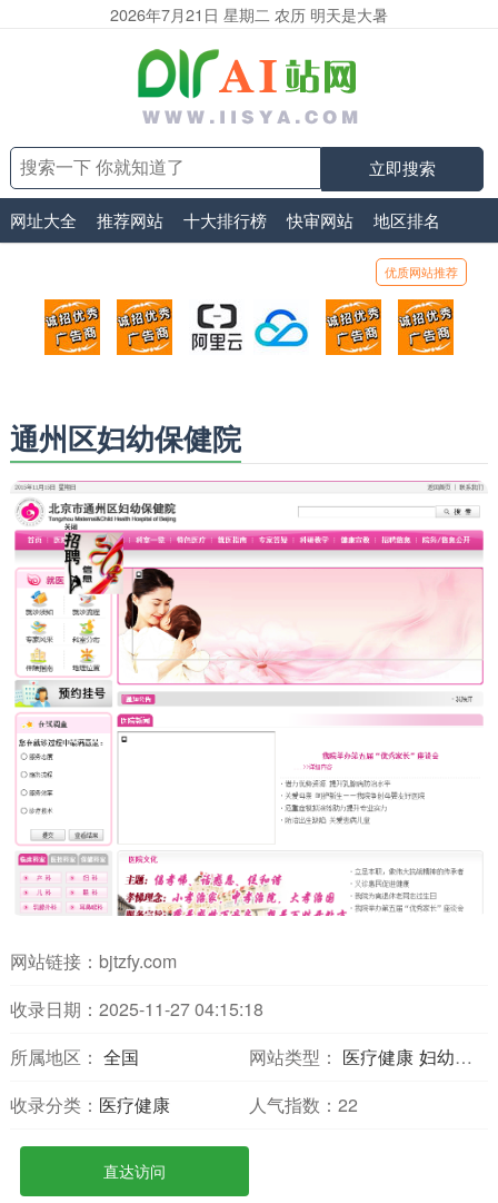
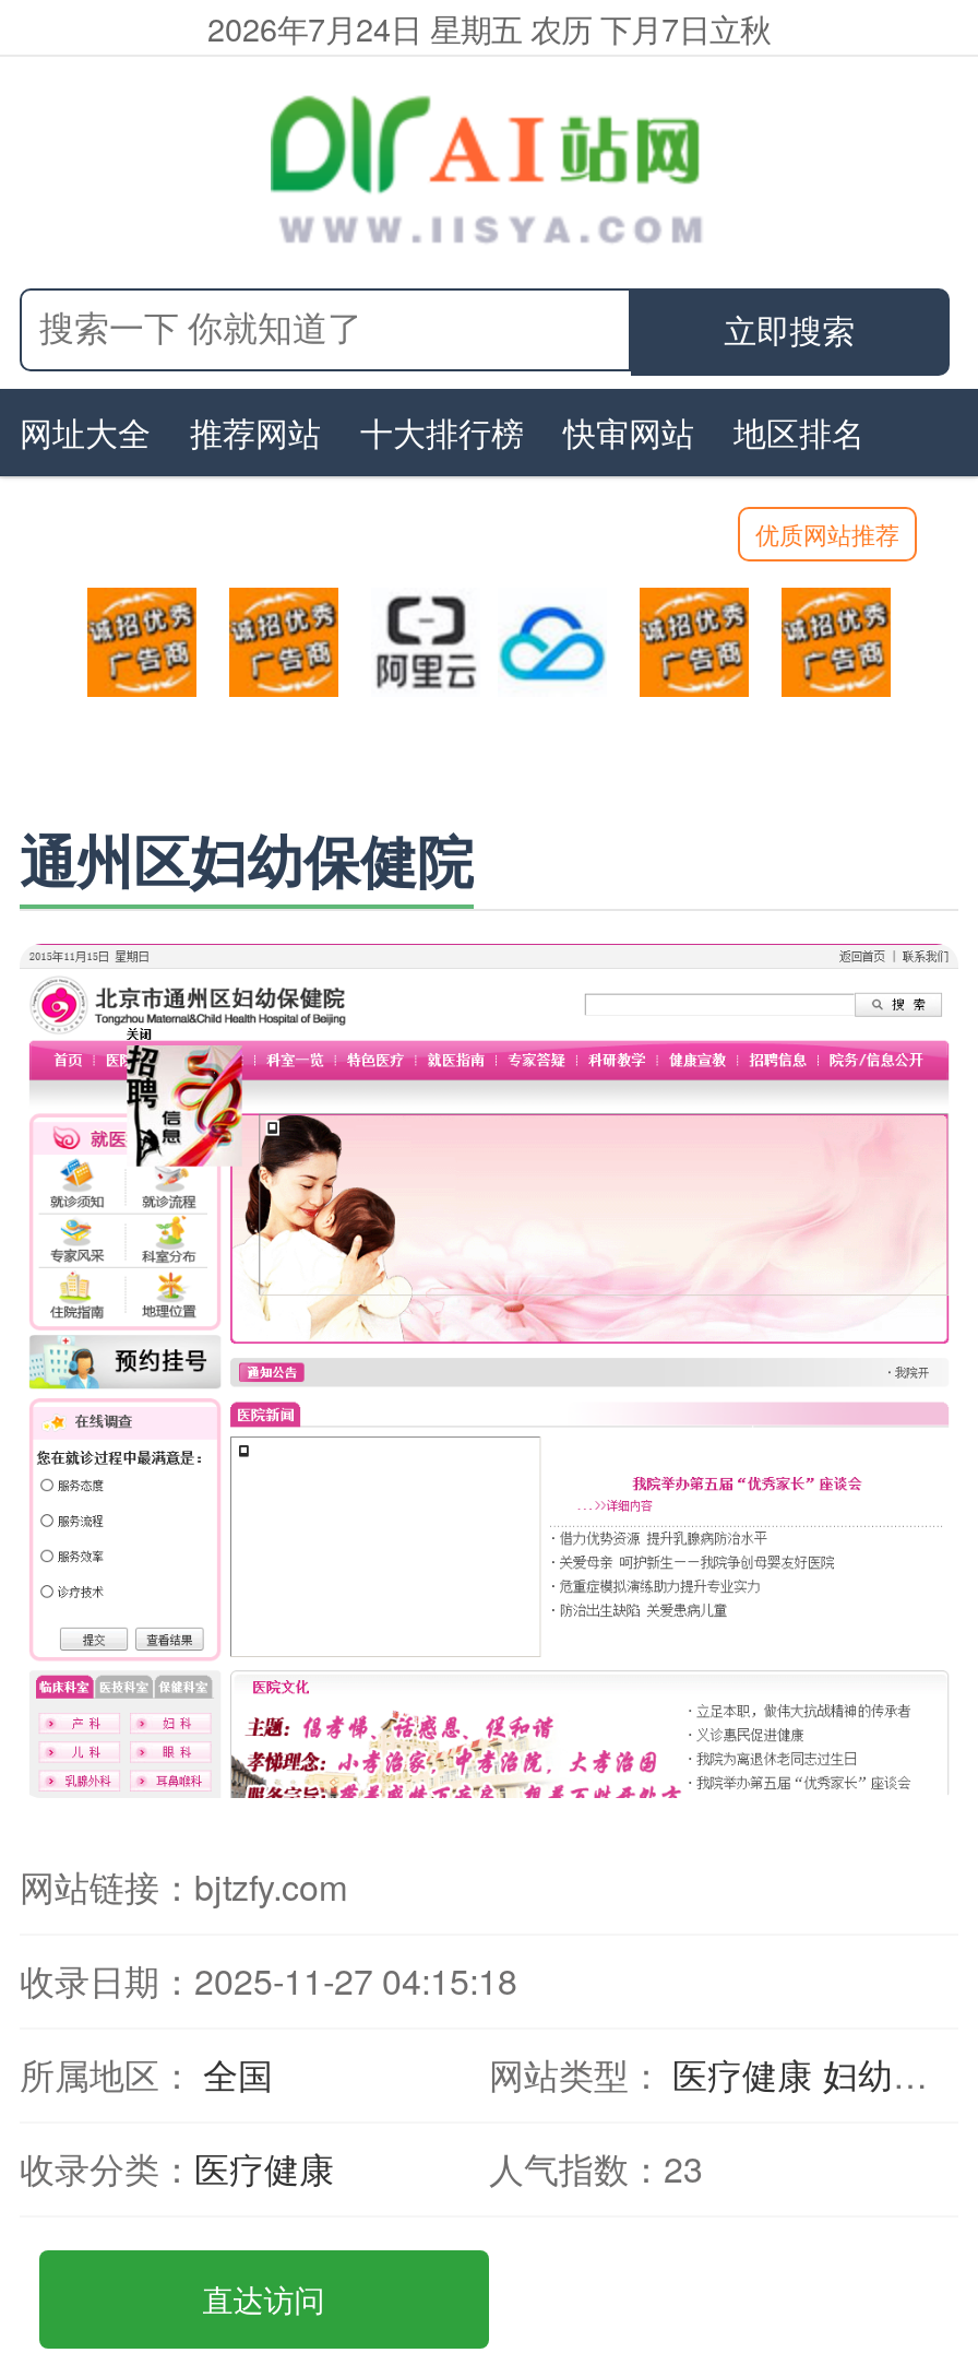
- 2026年7月21日 星期二 农历 明天是大暑
+ 2026年7月24日 星期五 农历 下月7日立秋

- 人气指数：22
+ 人气指数：23
